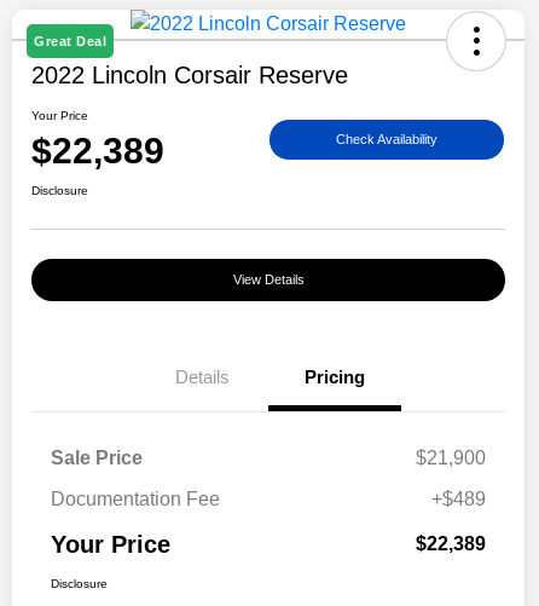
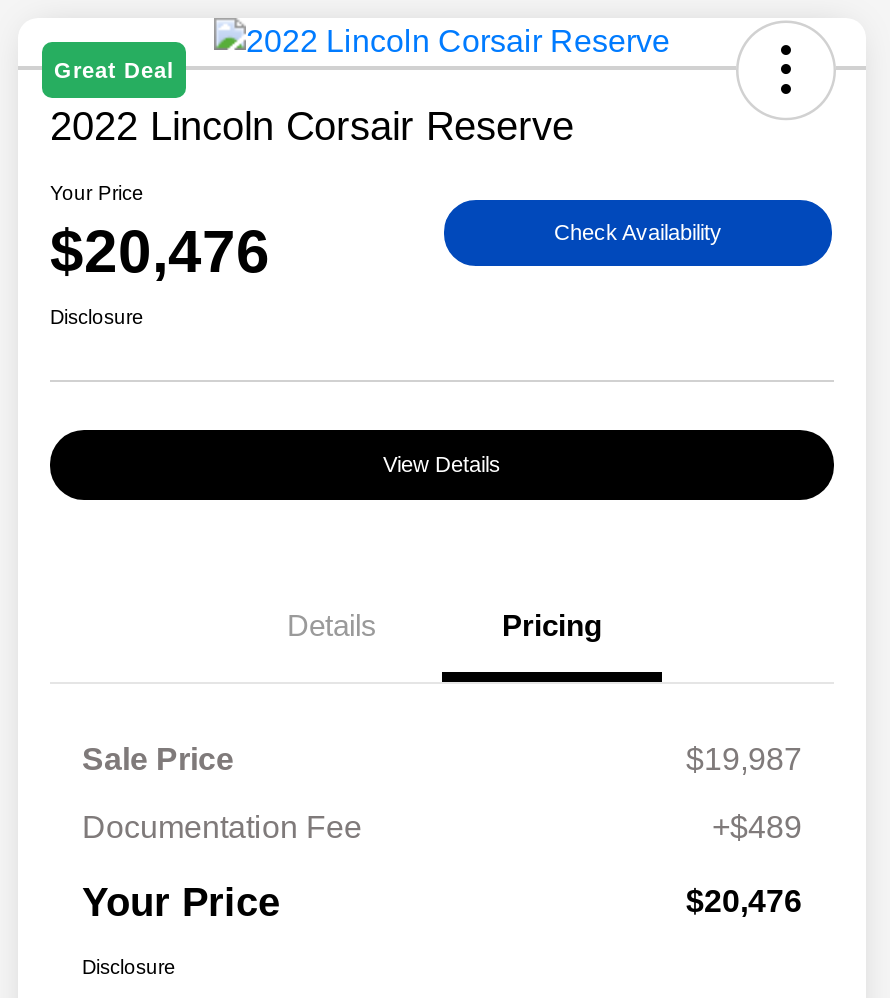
- $22,389
+ $20,476

- $21,900
+ $19,987

- $22,389
+ $20,476
